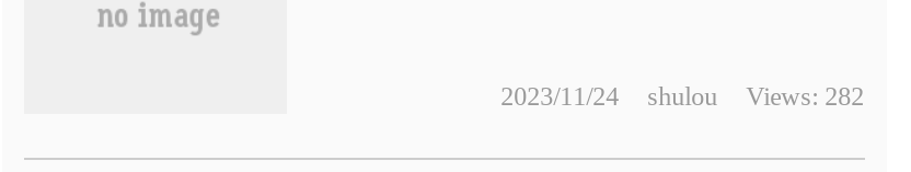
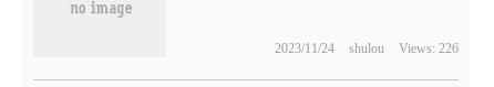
- 2023/11/24 shulou Views: 282
+ 2023/11/24 shulou Views: 226
